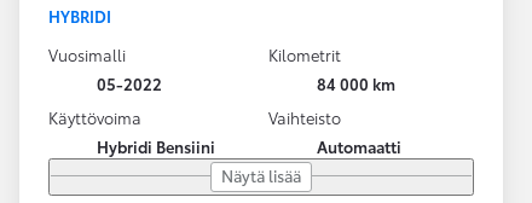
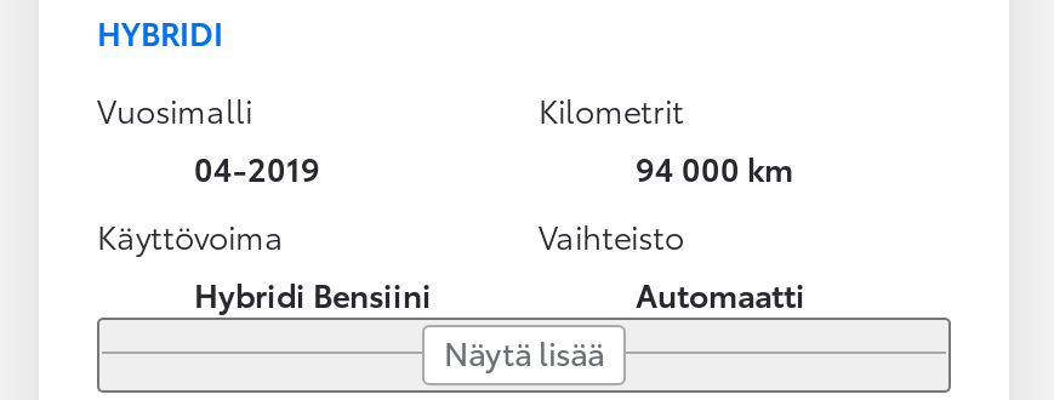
- 05-2022
+ 04-2019

- 84 000 km
+ 94 000 km
